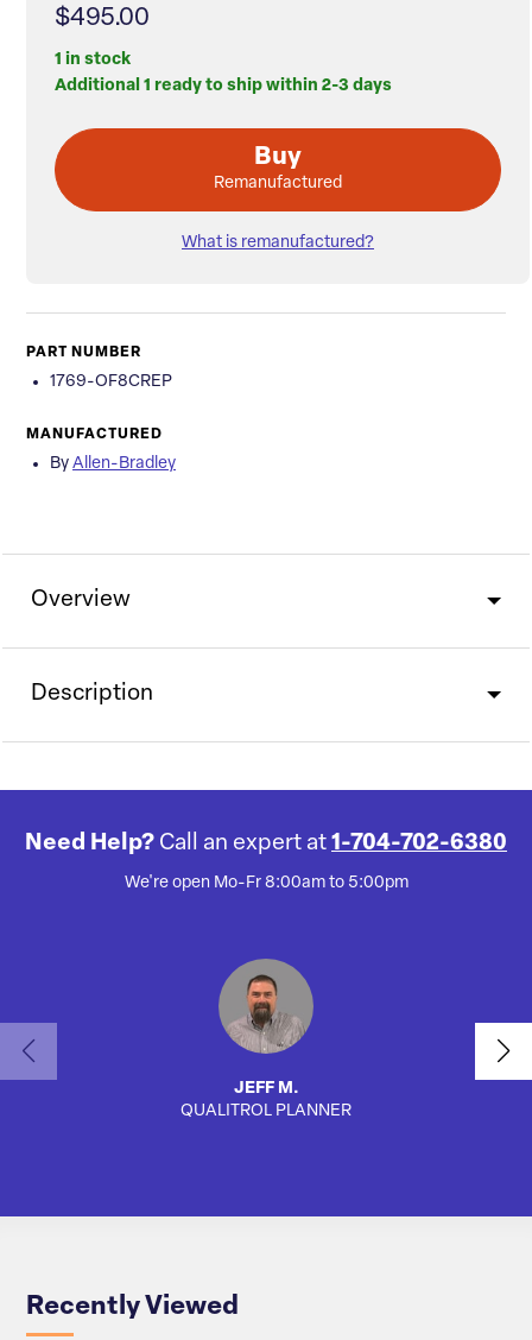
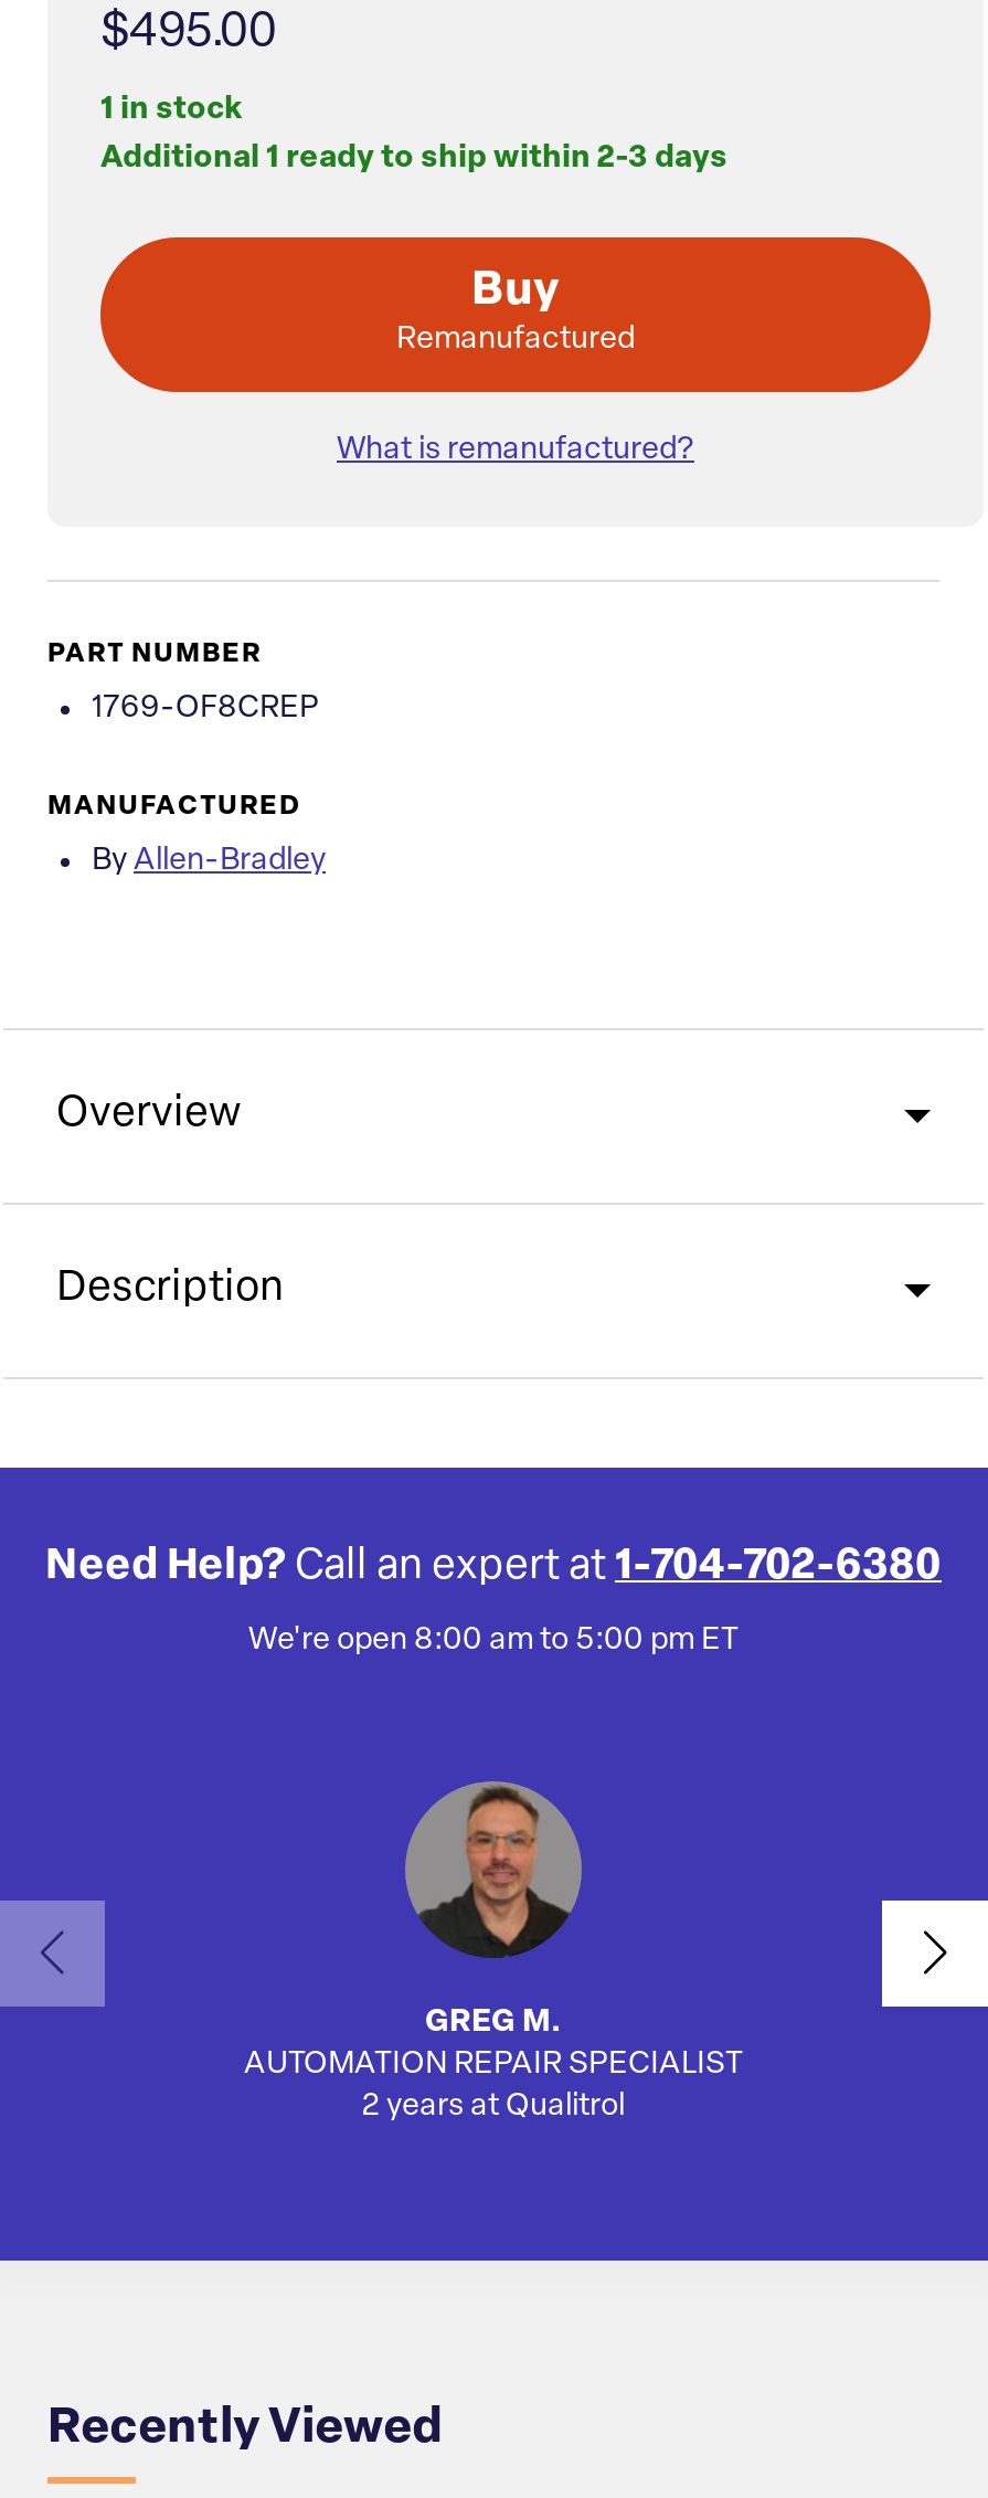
- We're open Mo-Fr 8:00am to 5:00pm
+ We're open 8:00 am to 5:00 pm ET

- [image]
- JEFF M.
- QUALITROL PLANNER
+ [image]
+ GREG M.
+ AUTOMATION REPAIR SPECIALIST
+ 2 years at Qualitrol
